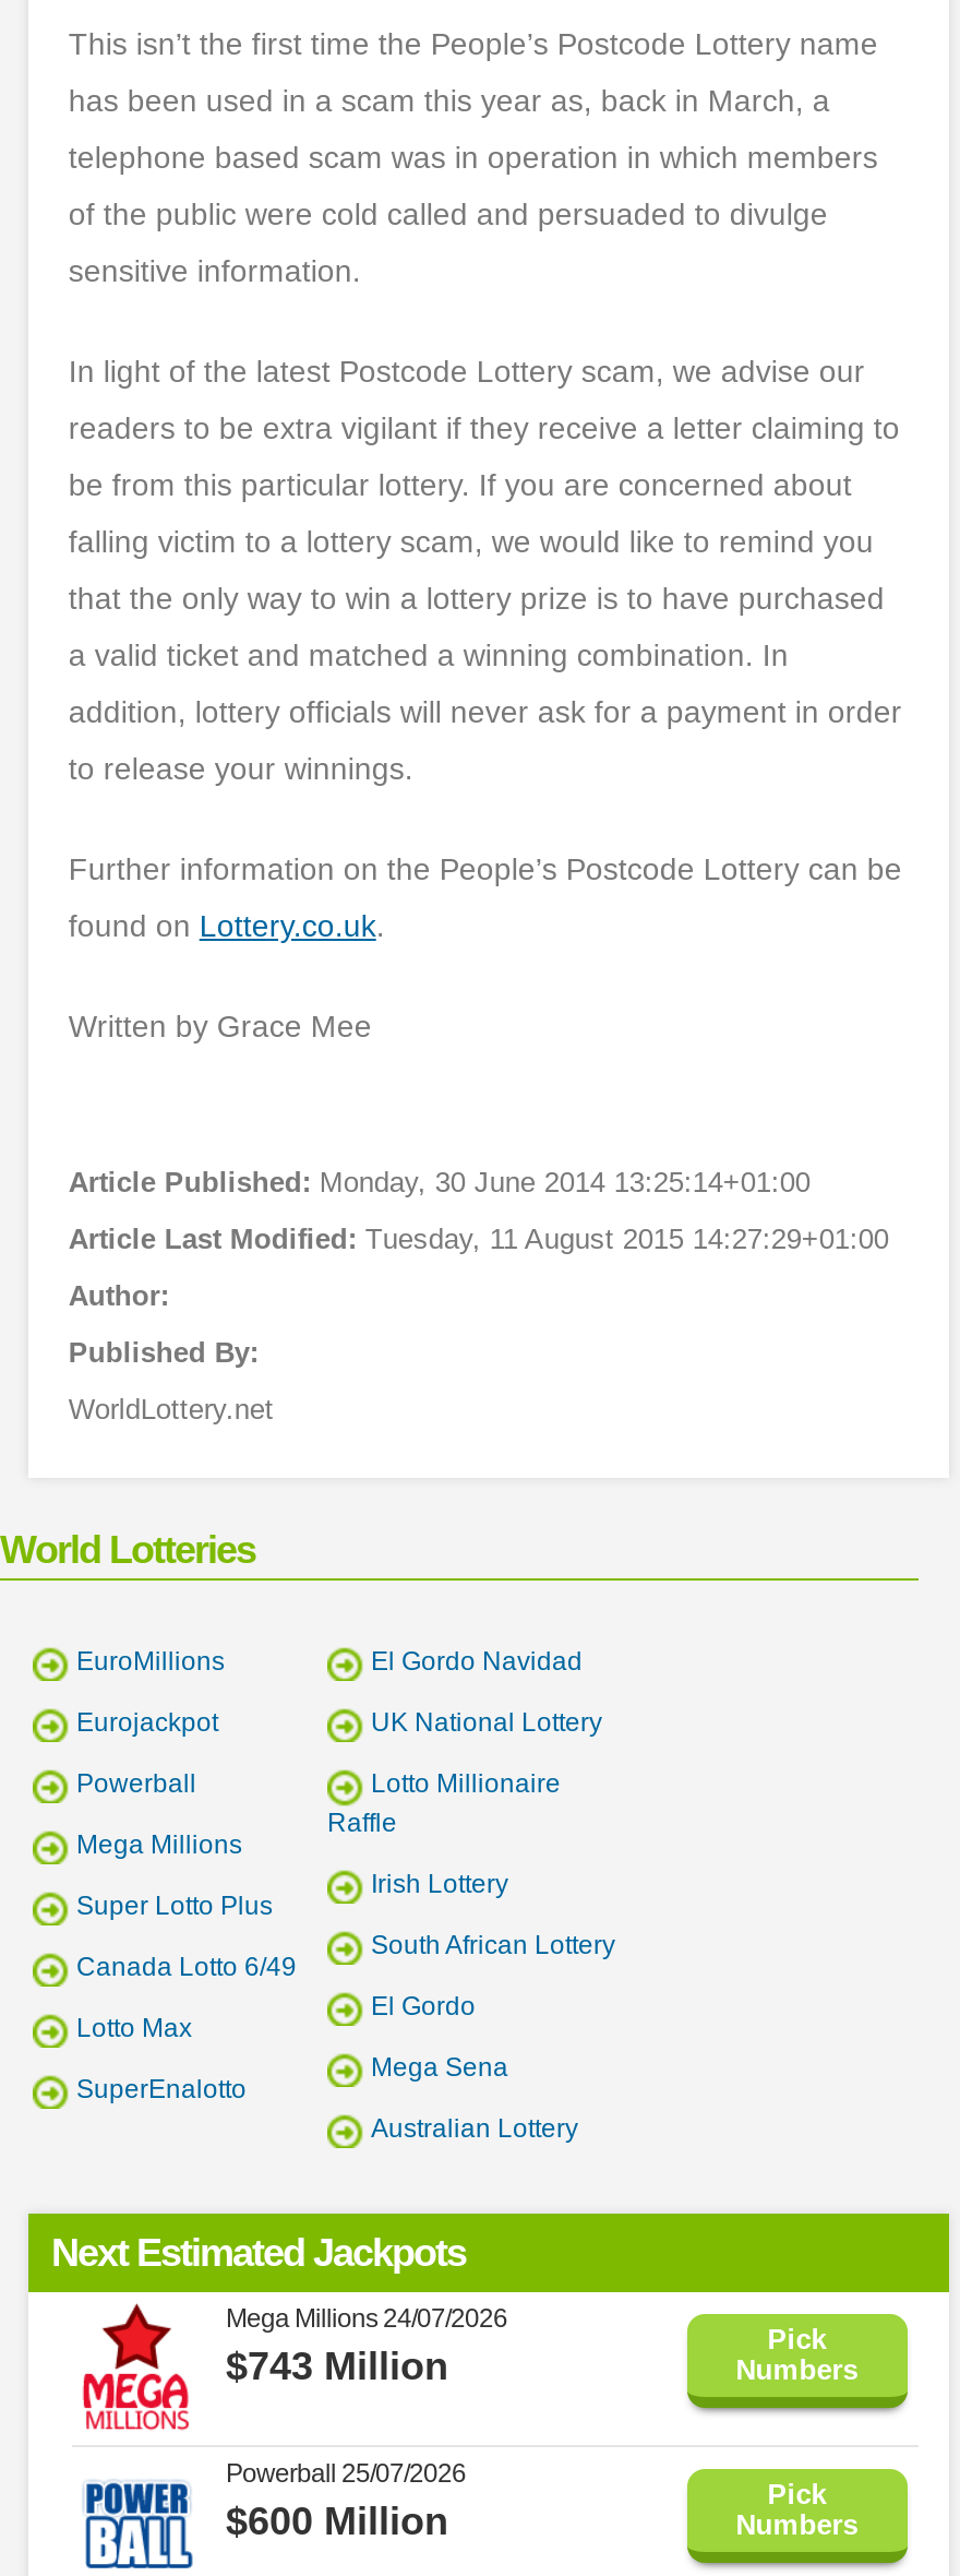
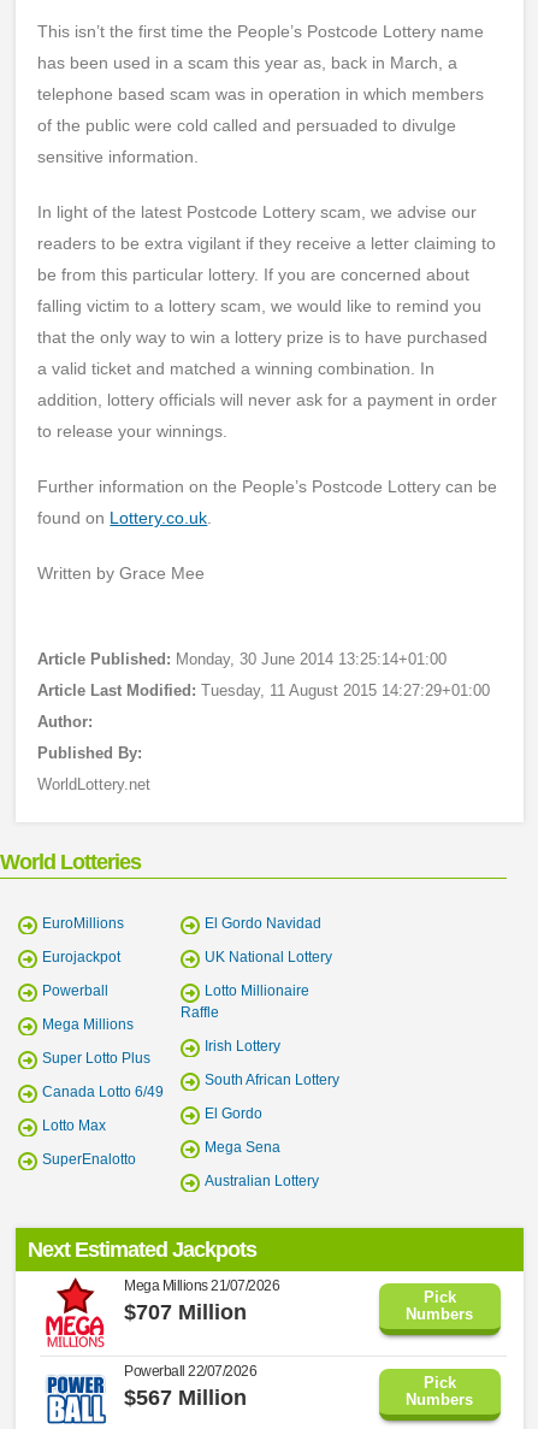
- Mega Millions 24/07/2026
+ Mega Millions 21/07/2026

- $743 Million
+ $707 Million

- Powerball 25/07/2026
+ Powerball 22/07/2026

- $600 Million
+ $567 Million
